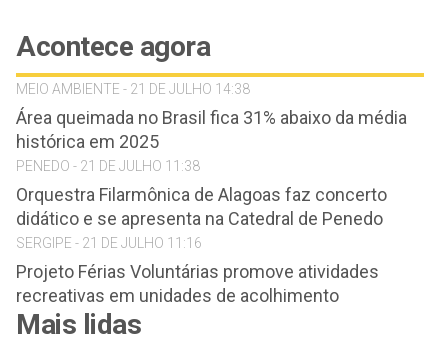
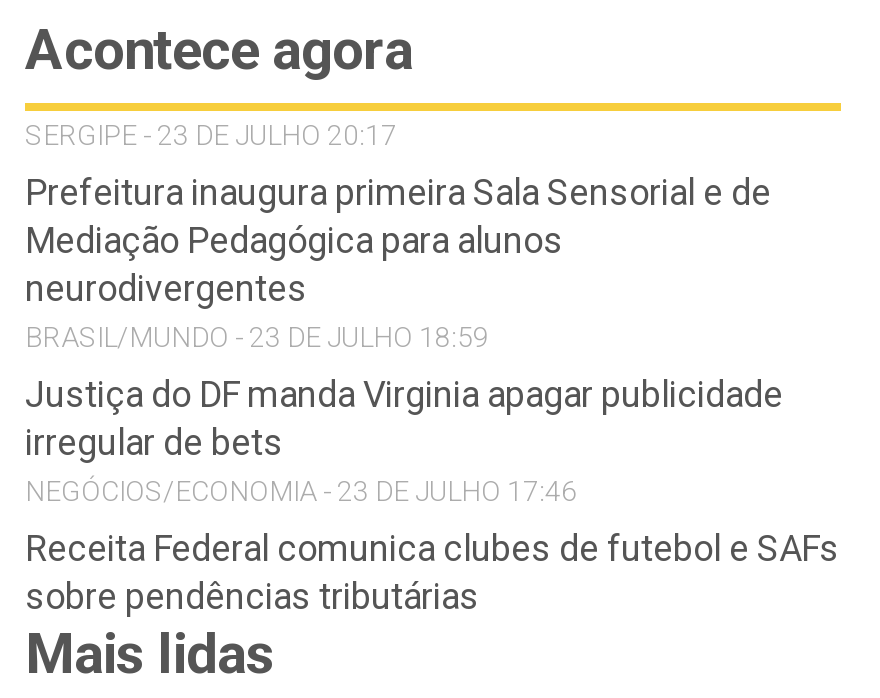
- MEIO AMBIENTE - 21 DE JULHO 14:38
+ SERGIPE - 23 DE JULHO 20:17

- Área queimada no Brasil fica 31% abaixo da média
- histórica em 2025
- PENEDO - 21 DE JULHO 11:38
+ Prefeitura inaugura primeira Sala Sensorial e de
+ Mediação Pedagógica para alunos
+ neurodivergentes
+ BRASIL/MUNDO - 23 DE JULHO 18:59

- Orquestra Filarmônica de Alagoas faz concerto
- didático e se apresenta na Catedral de Penedo
- SERGIPE - 21 DE JULHO 11:16
+ Justiça do DF manda Virginia apagar publicidade
+ irregular de bets
+ NEGÓCIOS/ECONOMIA - 23 DE JULHO 17:46

- Projeto Férias Voluntárias promove atividades
- recreativas em unidades de acolhimento
+ Receita Federal comunica clubes de futebol e SAFs
+ sobre pendências tributárias
